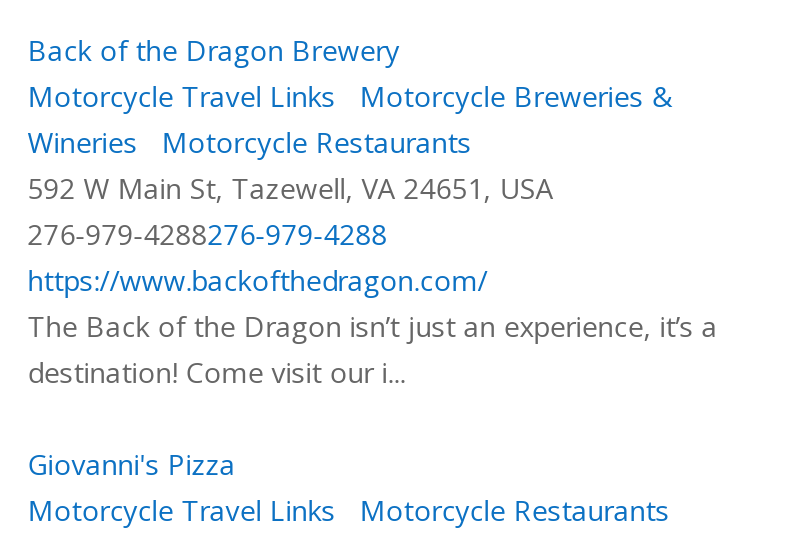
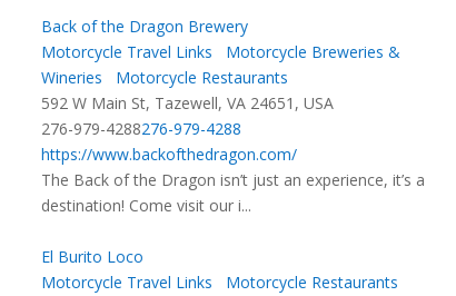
- Giovanni's Pizza
+ El Burito Loco
